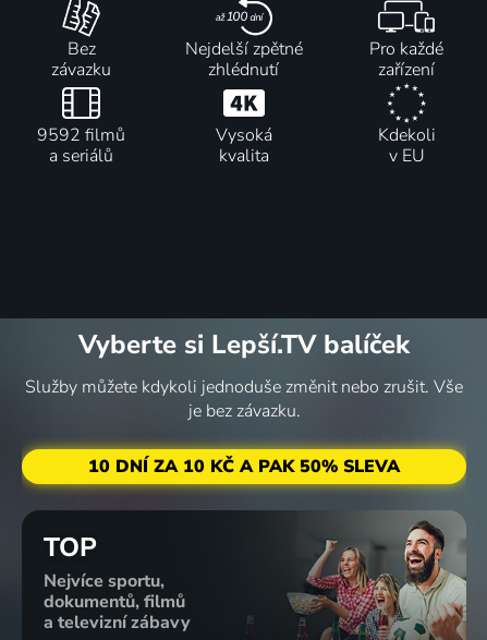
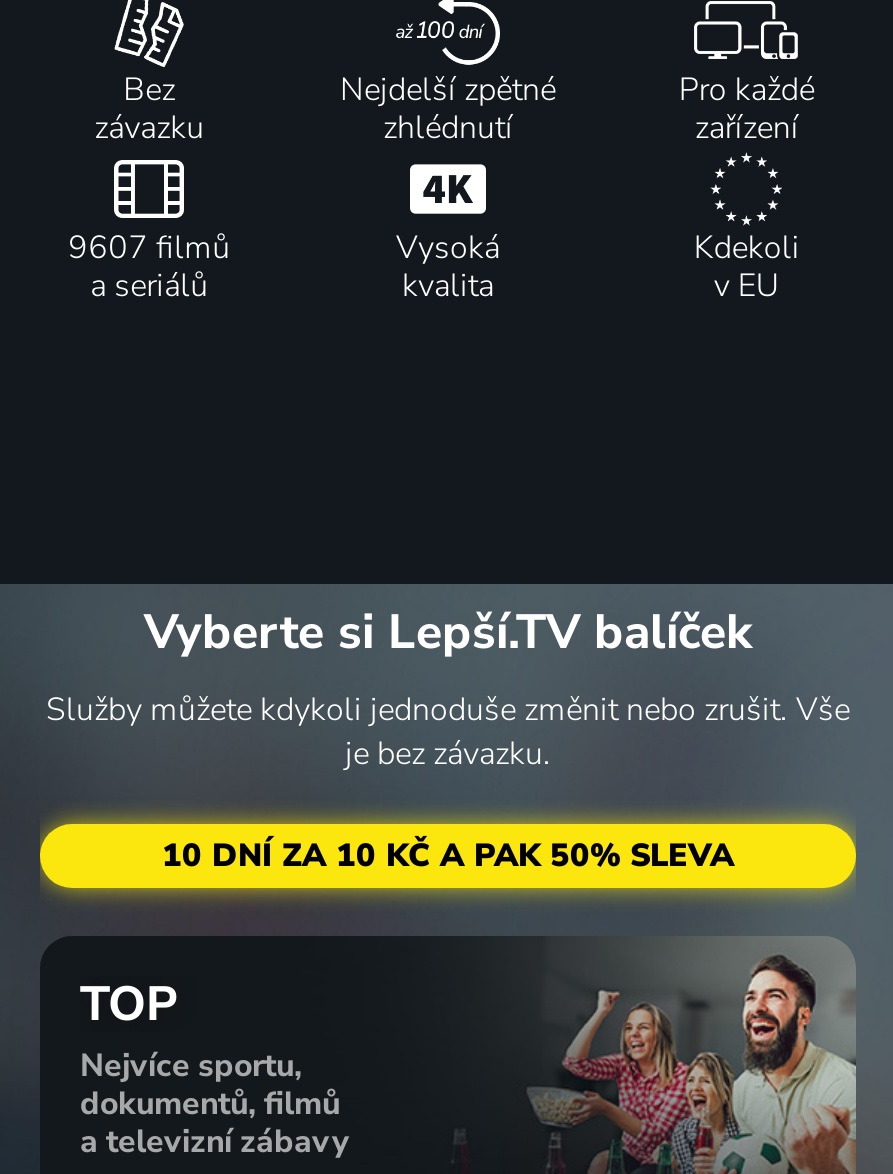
- 9592 filmů
+ 9607 filmů
